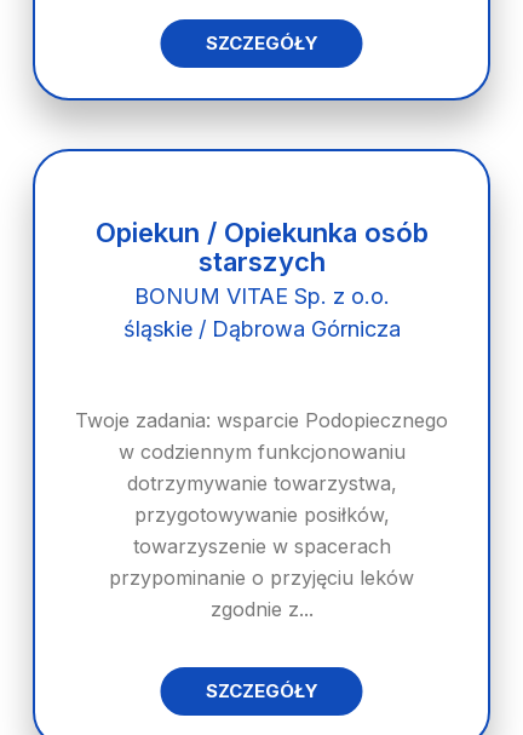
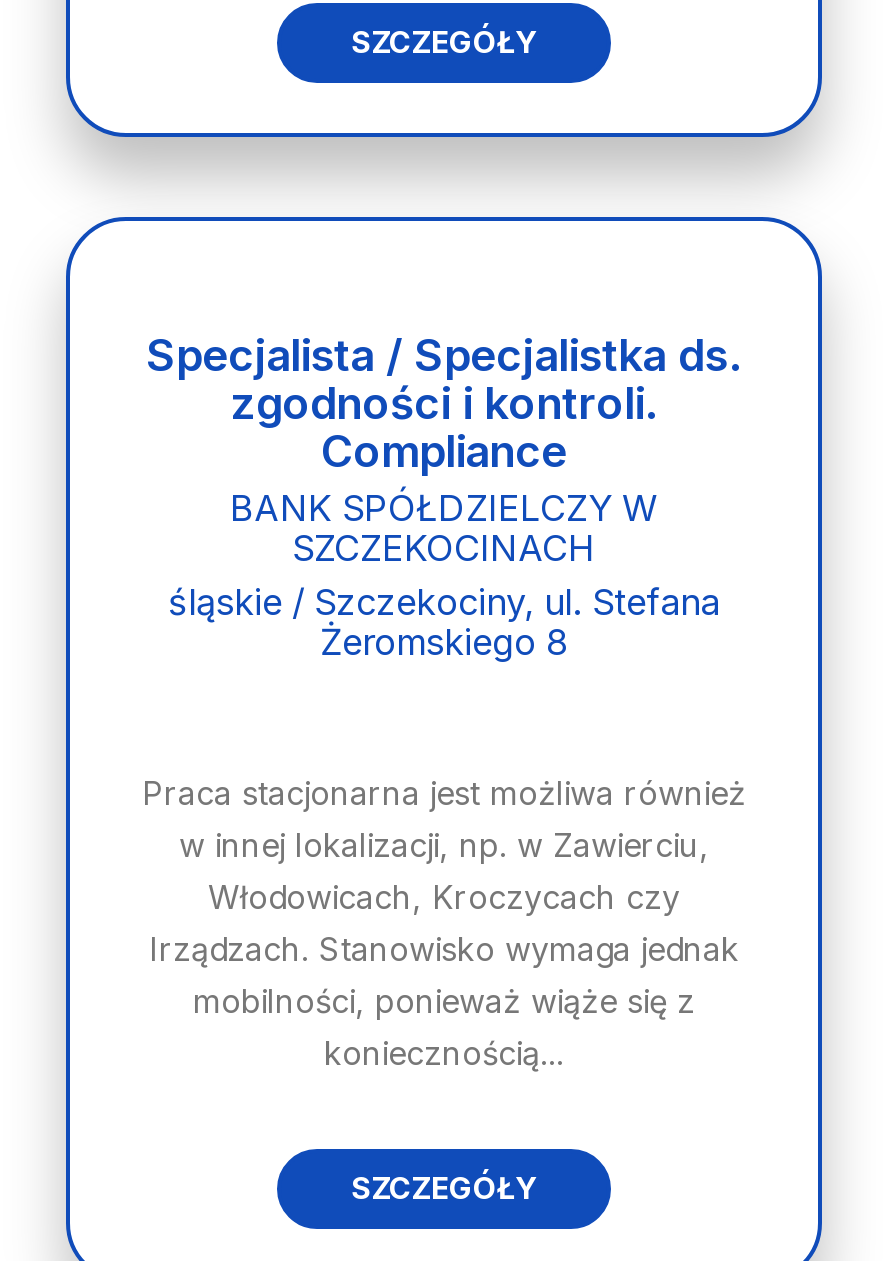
- Opiekun / Opiekunka osób
- starszych
- BONUM VITAE Sp. z o.o.
- śląskie / Dąbrowa Górnicza
+ Specjalista / Specjalistka ds.
+ zgodności i kontroli.
+ Compliance
+ BANK SPÓŁDZIELCZY W
+ SZCZEKOCINACH
+ śląskie / Szczekociny, ul. Stefana
+ Żeromskiego 8

- Twoje zadania: wsparcie Podopiecznego
- w codziennym funkcjonowaniu
- dotrzymywanie towarzystwa,
- przygotowywanie posiłków,
- towarzyszenie w spacerach
- przypominanie o przyjęciu leków
- zgodnie z...
+ Praca stacjonarna jest możliwa również
+ w innej lokalizacji, np. w Zawierciu,
+ Włodowicach, Kroczycach czy
+ Irządzach. Stanowisko wymaga jednak
+ mobilności, ponieważ wiąże się z
+ koniecznością...
